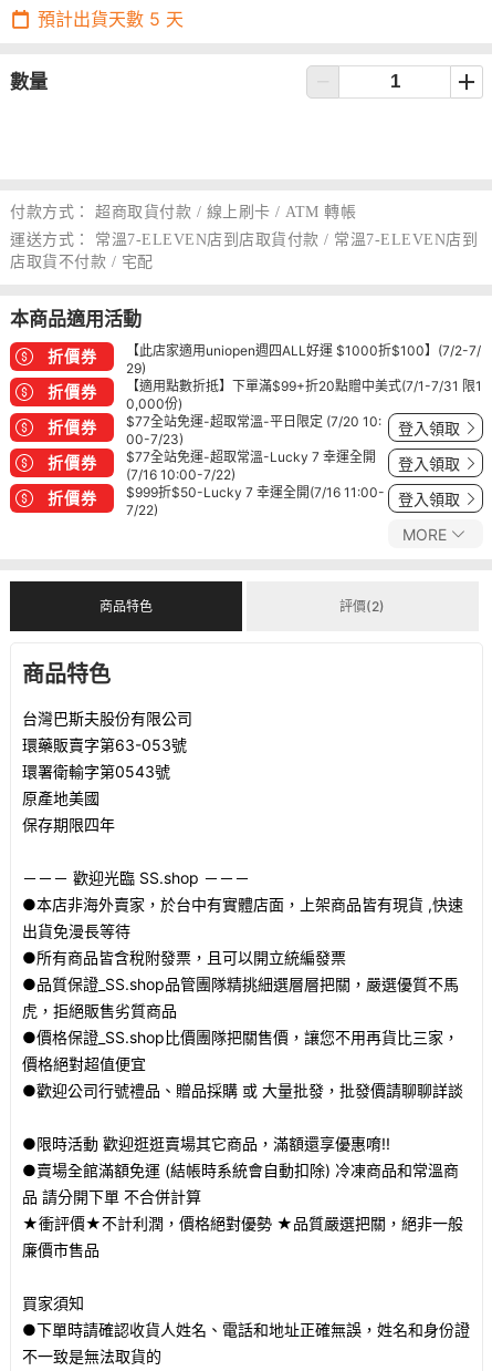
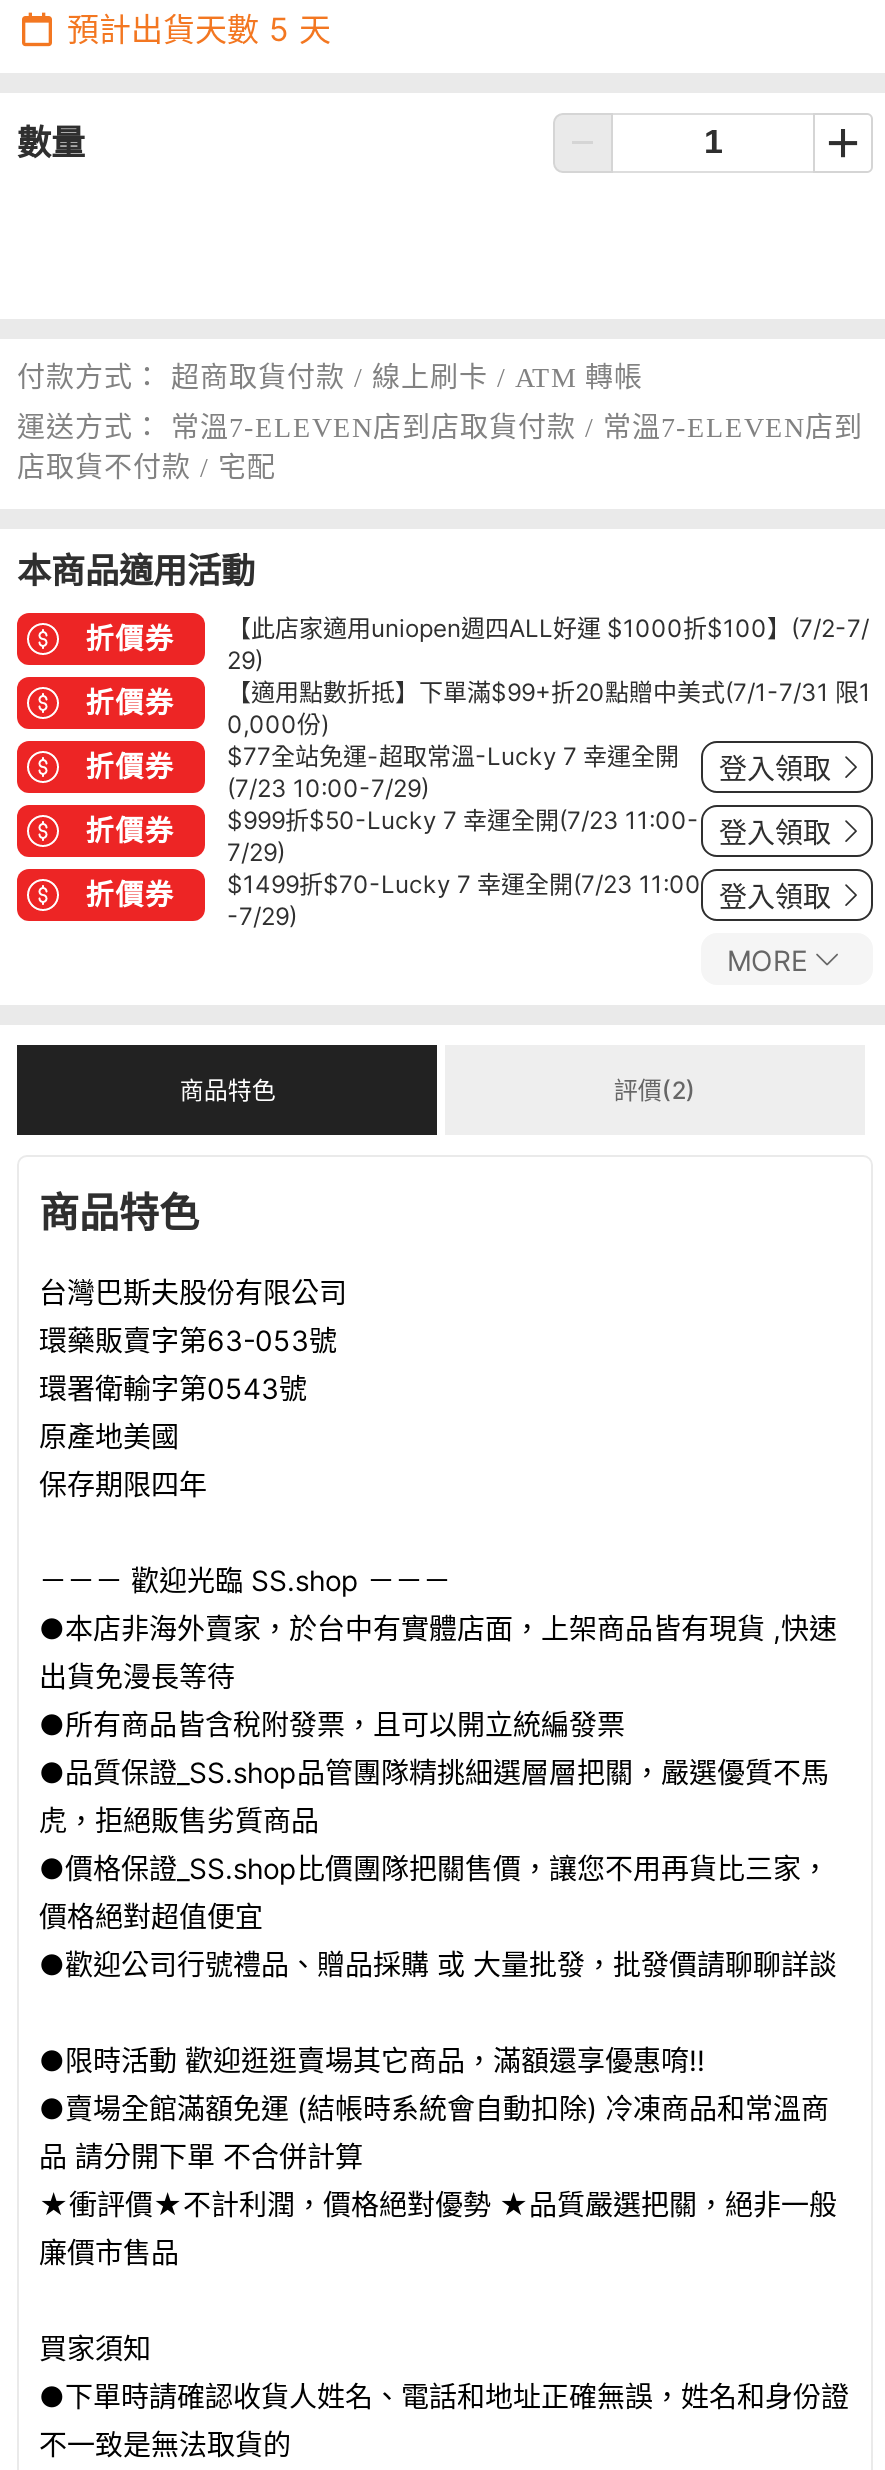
- $77全站免運-超取常溫-平日限定 (7/20 10:
- 00-7/23)
+ (7/23 10:00-7/29)

moved up: $77全站免運-超取常溫-Lucky 7 幸運全開

- (7/16 10:00-7/22)
+ $999折$50-Lucky 7 幸運全開(7/23 11:00-
+ 7/29)

- $999折$50-Lucky 7 幸運全開(7/16 11:00-
+ $1499折$70-Lucky 7 幸運全開(7/23 11:00

- 7/22)
+ -7/29)
